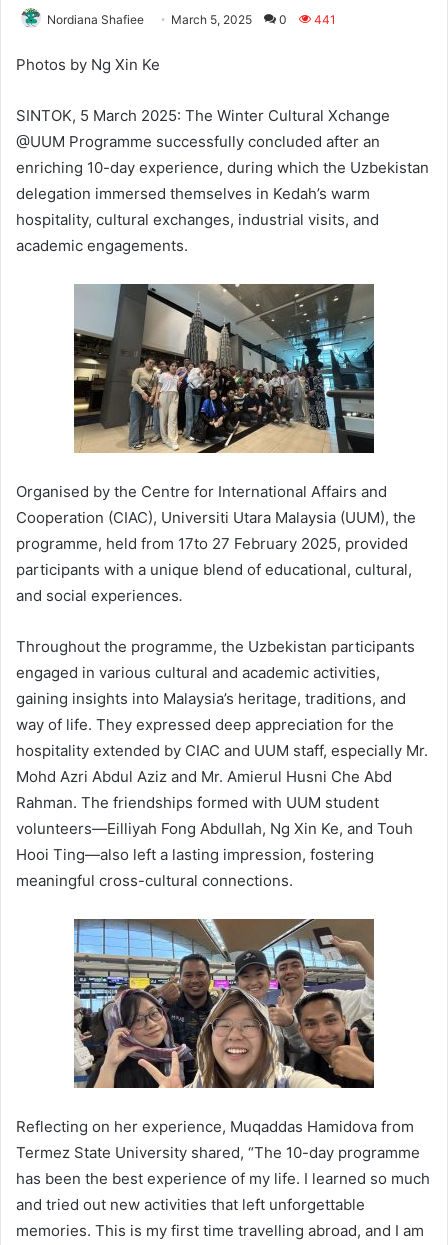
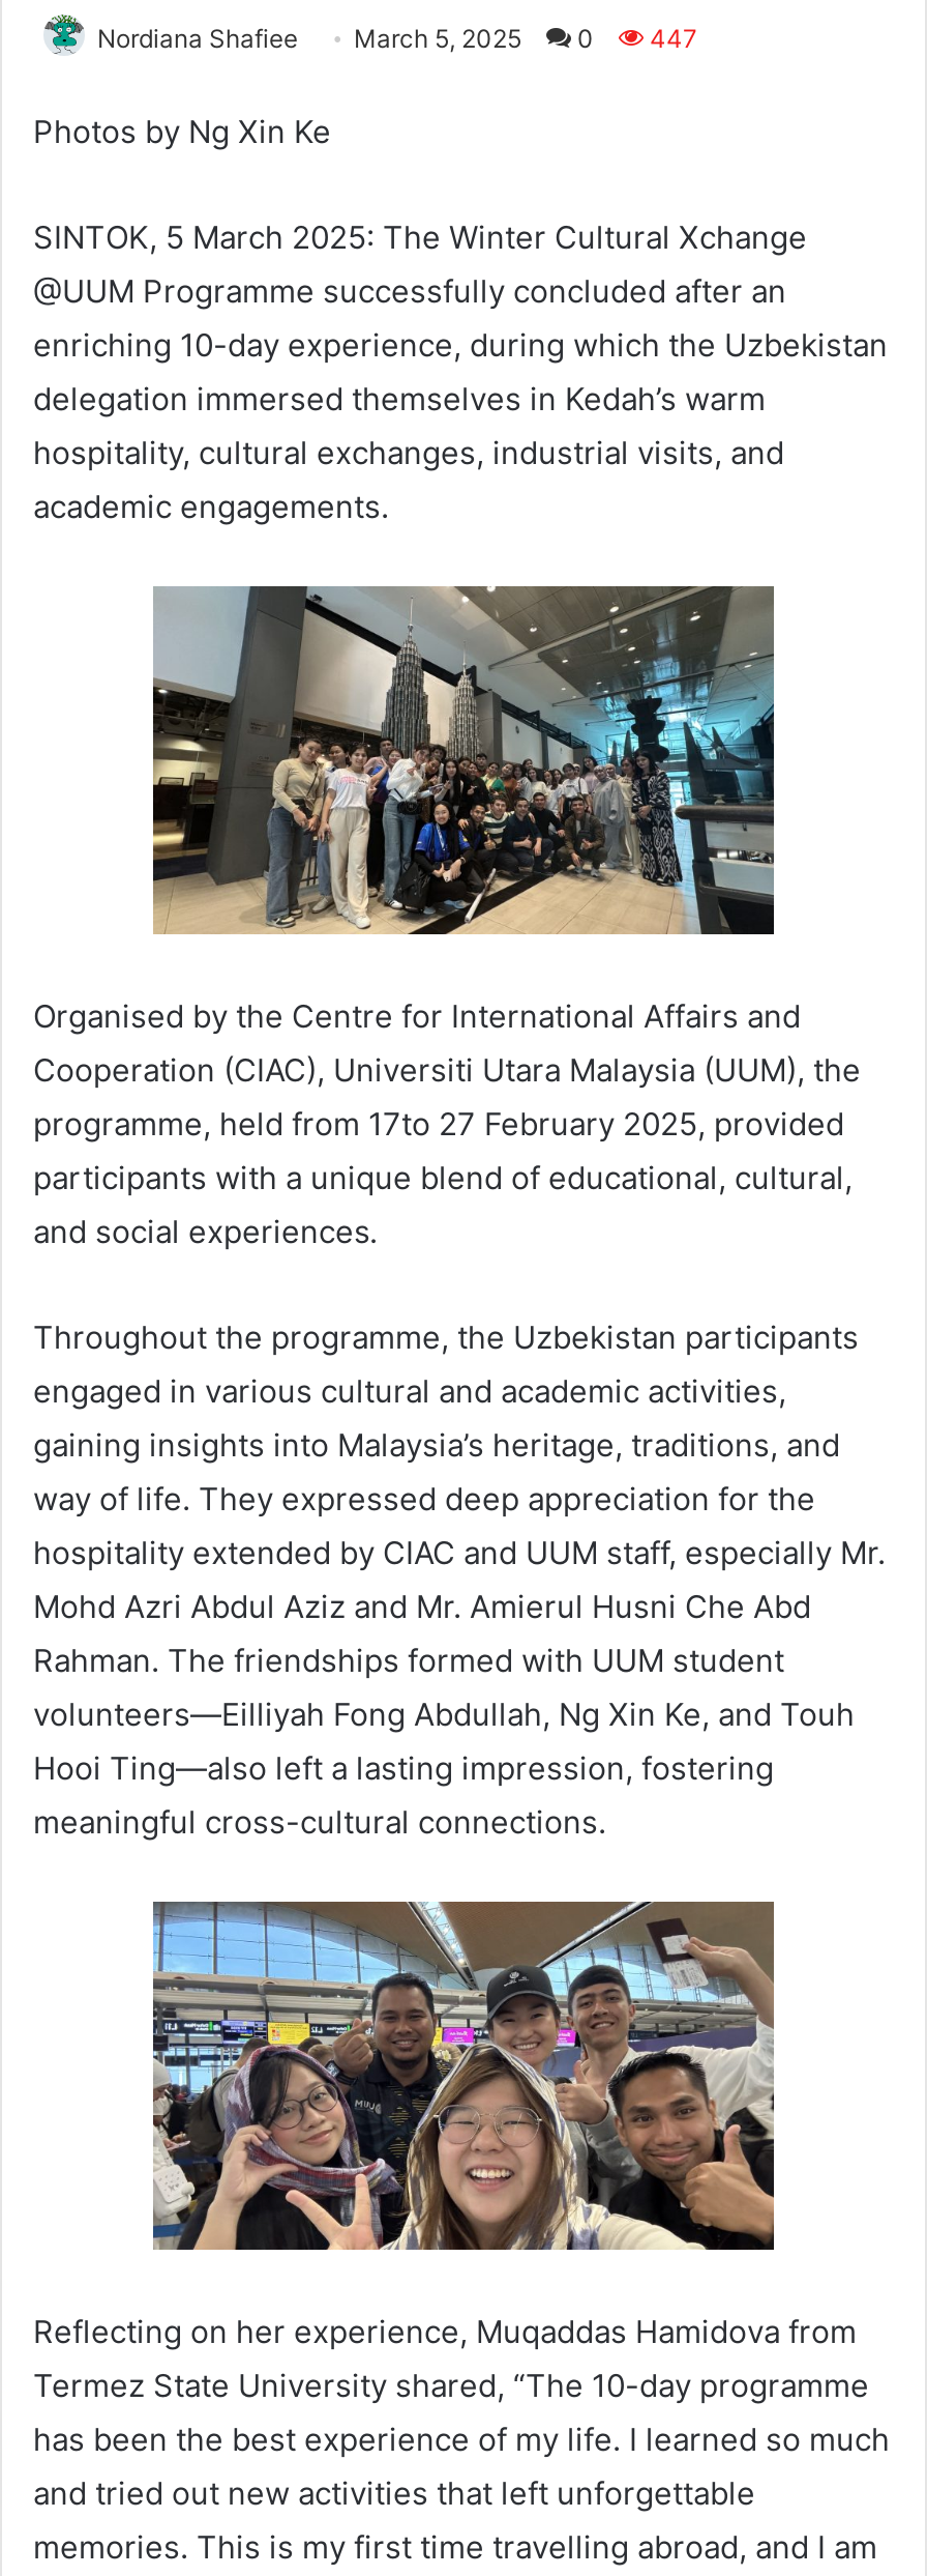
- Nordiana Shafiee March 5, 2025 0 441
+ Nordiana Shafiee March 5, 2025 0 447
